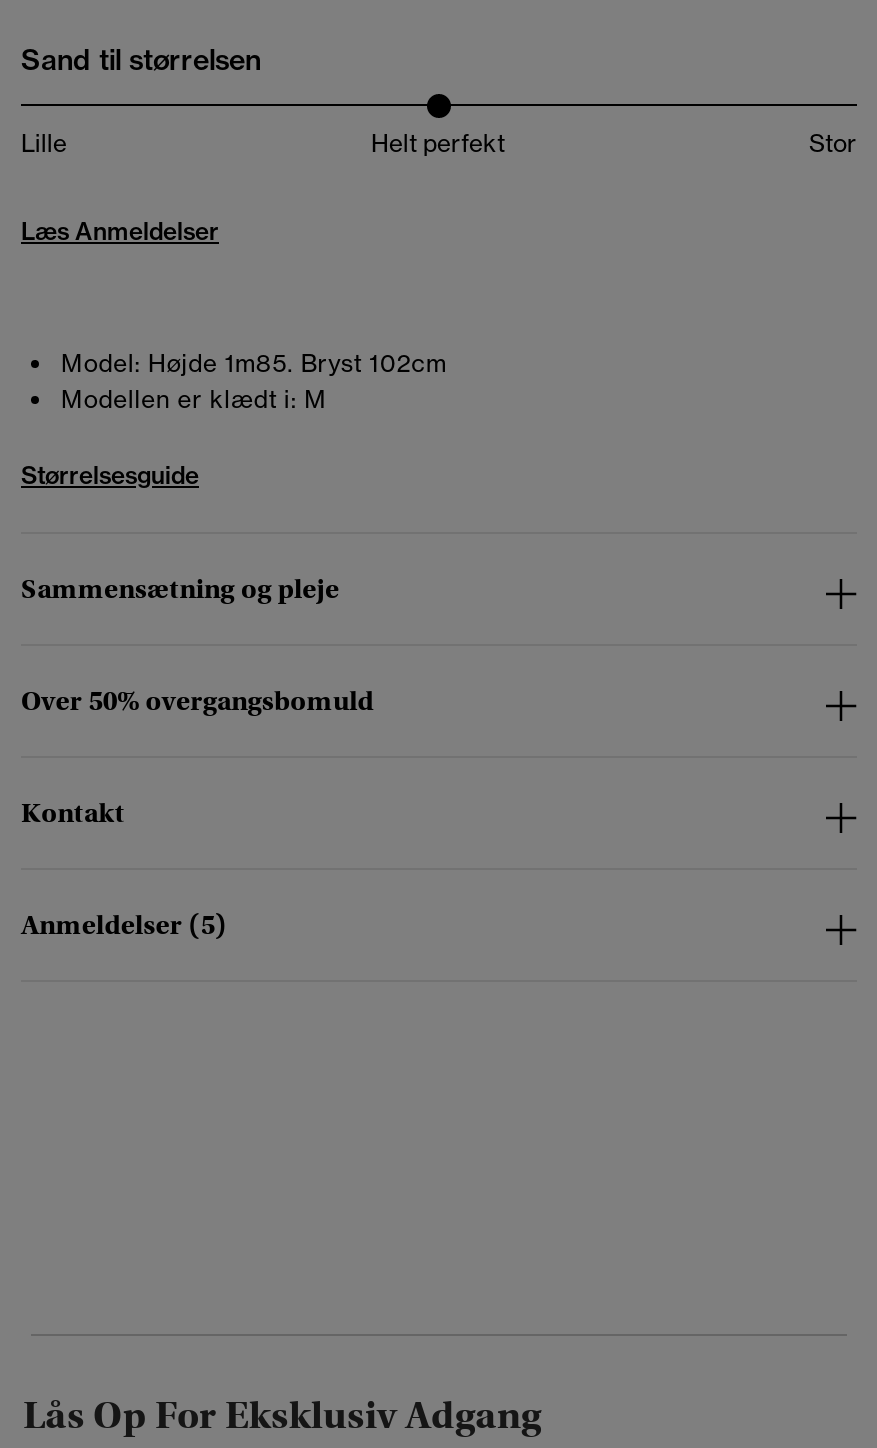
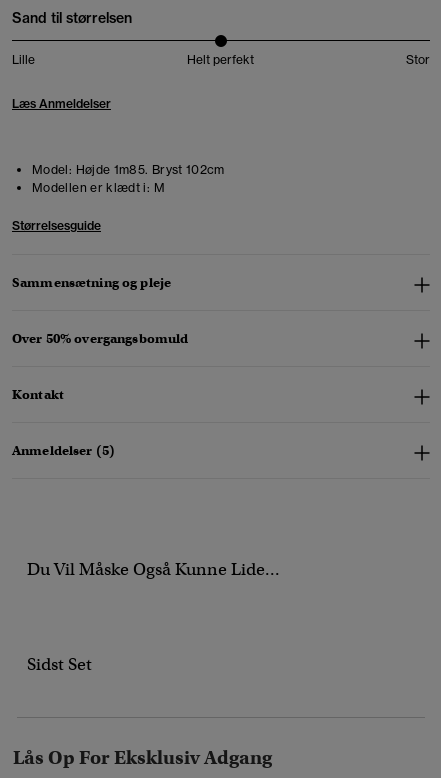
+ Du Vil Måske Også Kunne Lide...

+ Sidst Set
